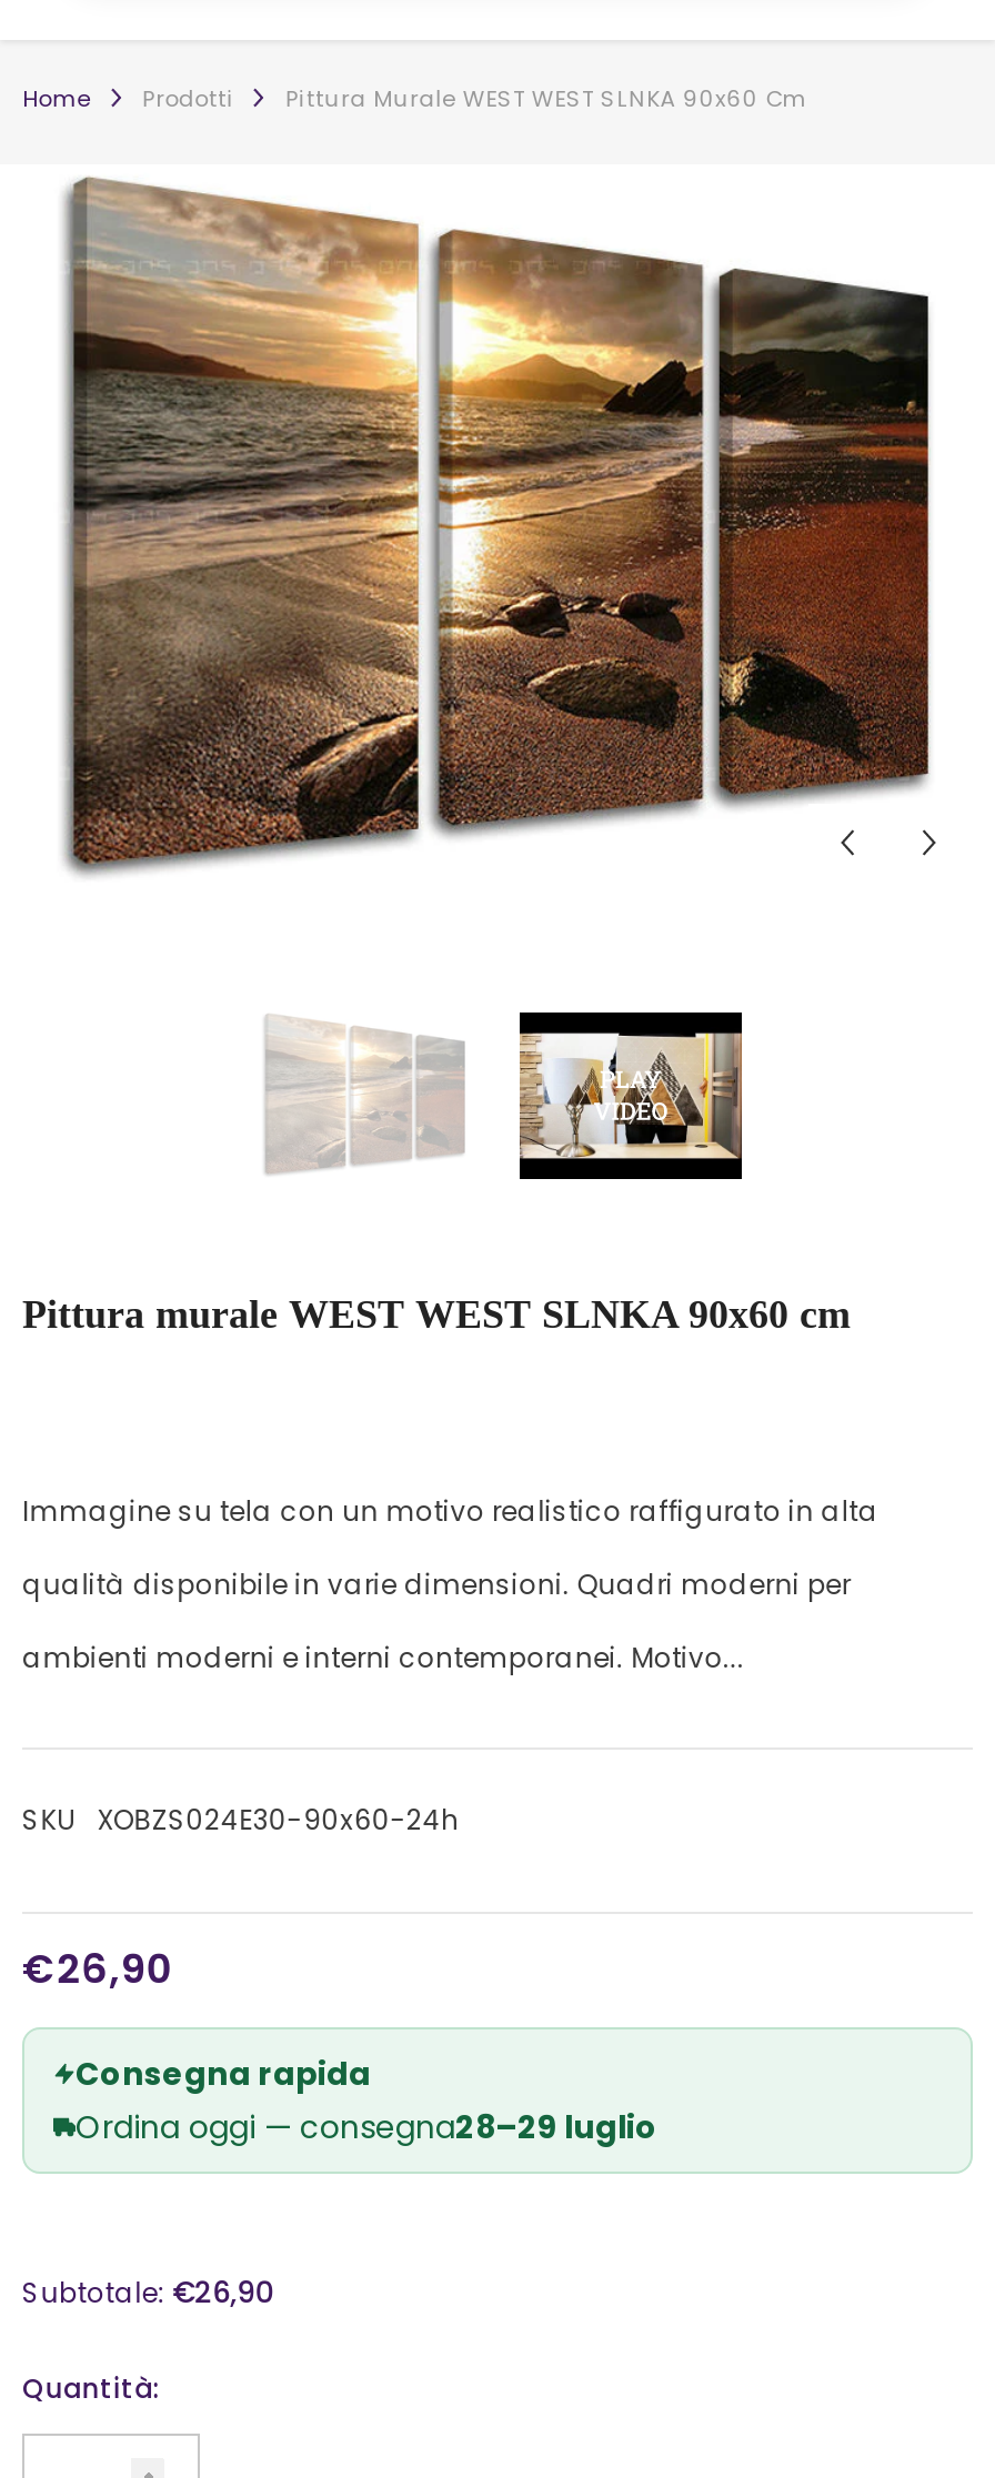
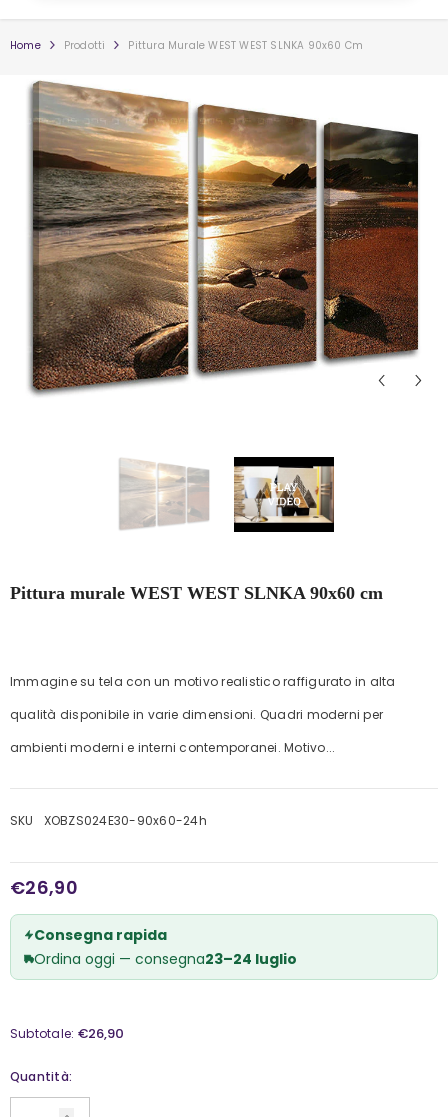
- Ordina oggi — consegna28–29 luglio
+ Ordina oggi — consegna23–24 luglio
